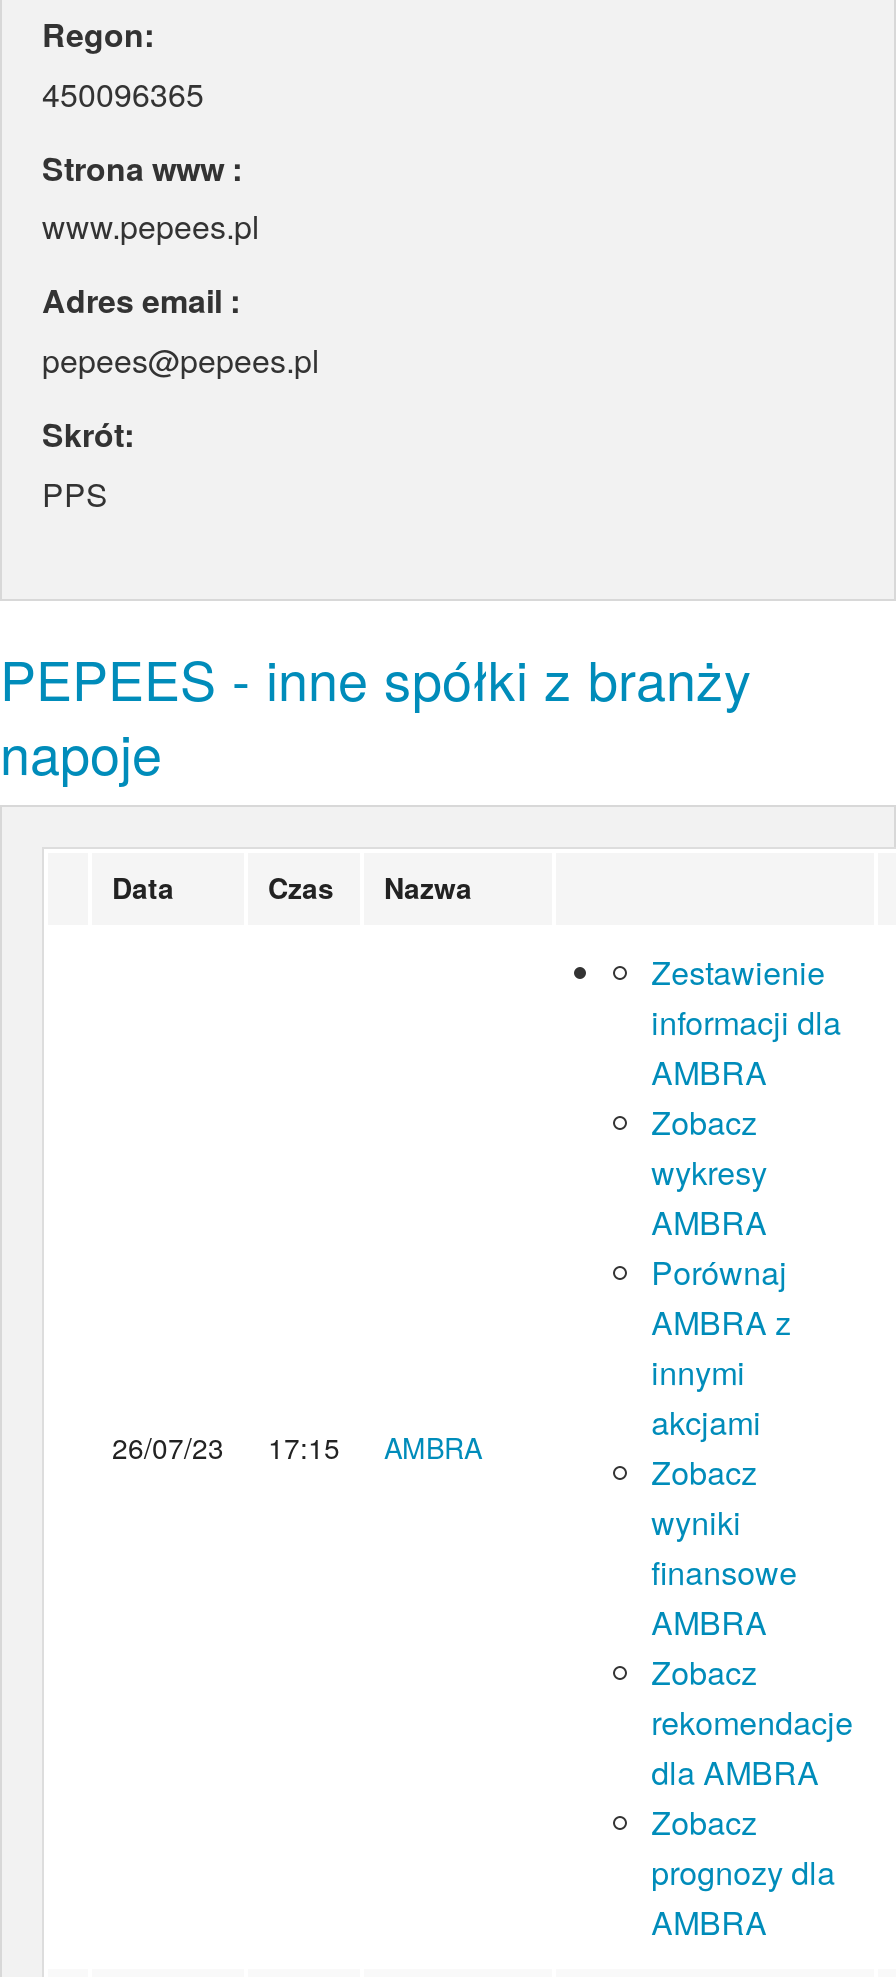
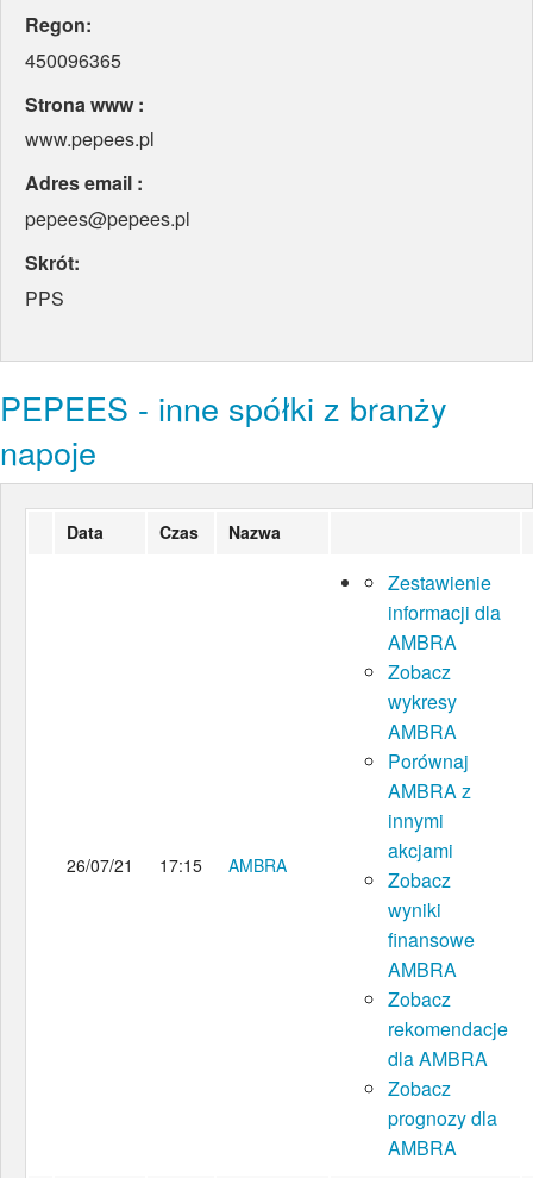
- 26/07/23 17:15 AMBRA
+ 26/07/21 17:15 AMBRA
